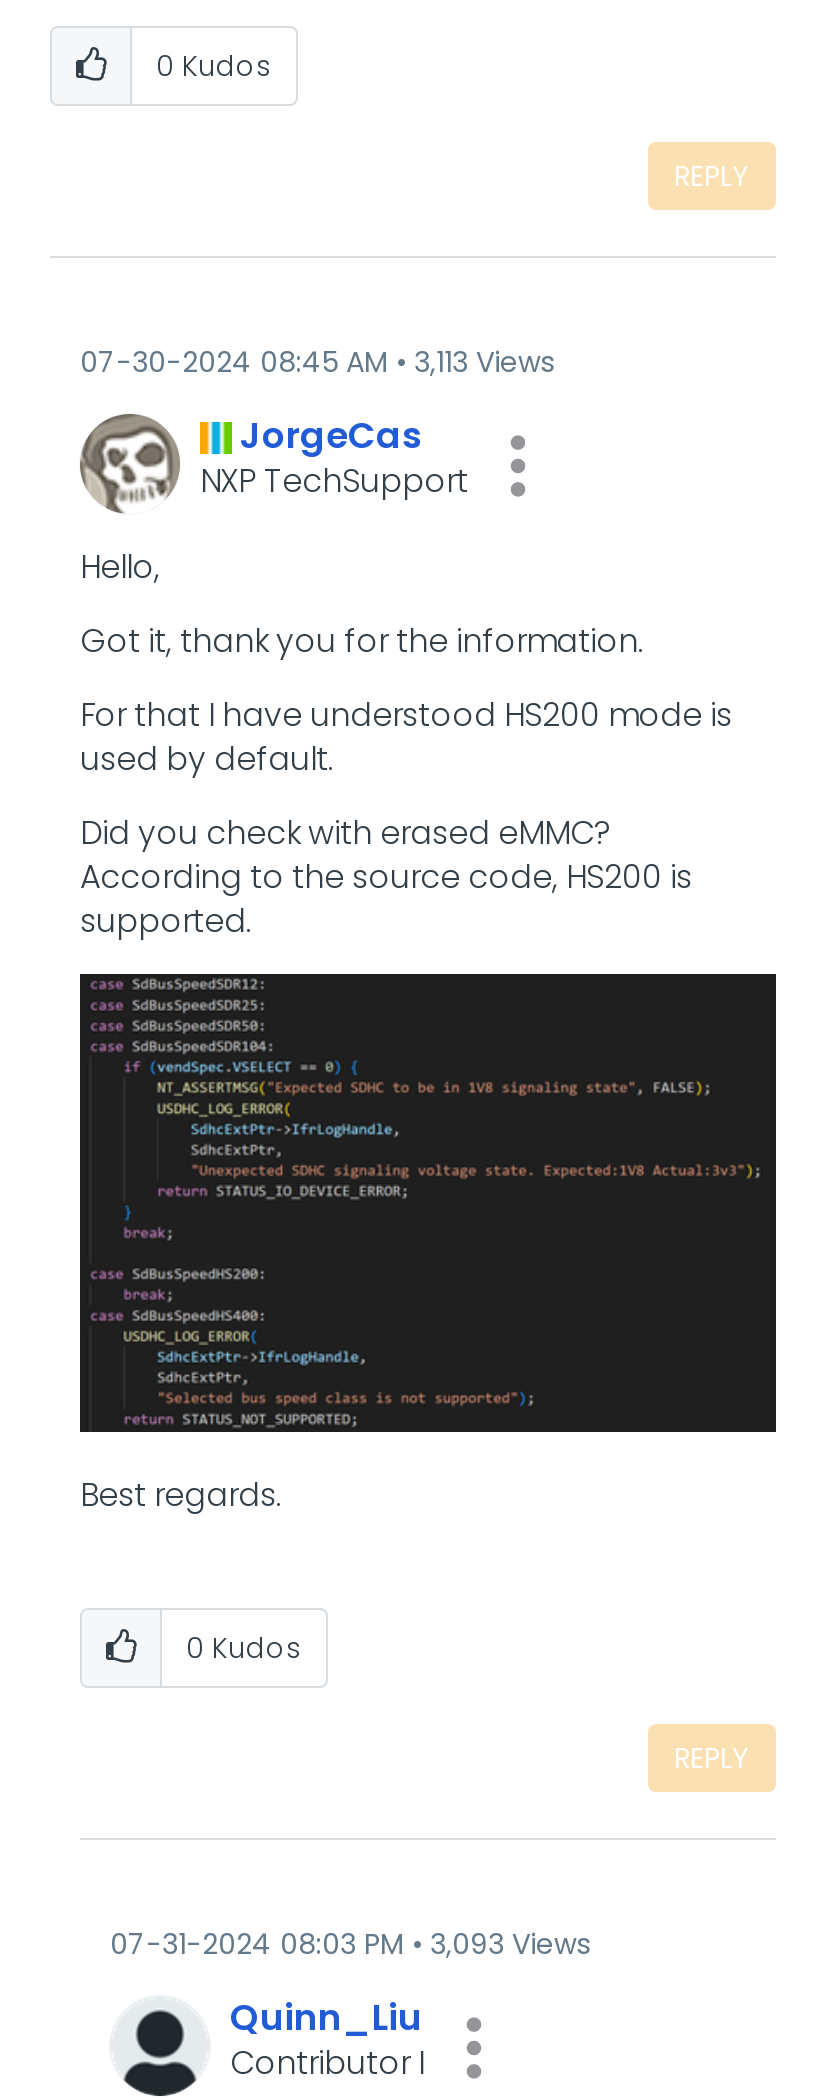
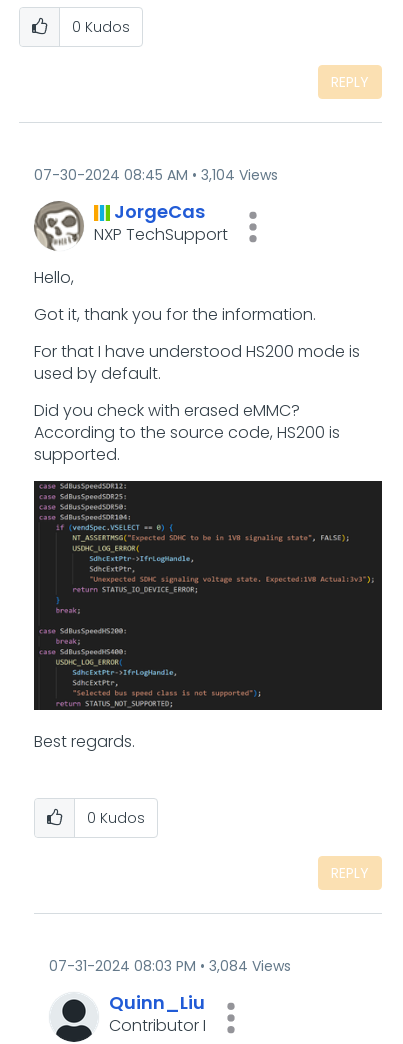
- 07-30-2024 08:45 AM 3,113 Views
+ 07-30-2024 08:45 AM 3,104 Views

- 07-31-2024 08:03 PM 3,093 Views
+ 07-31-2024 08:03 PM 3,084 Views
